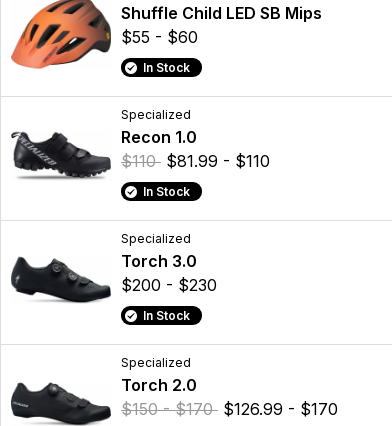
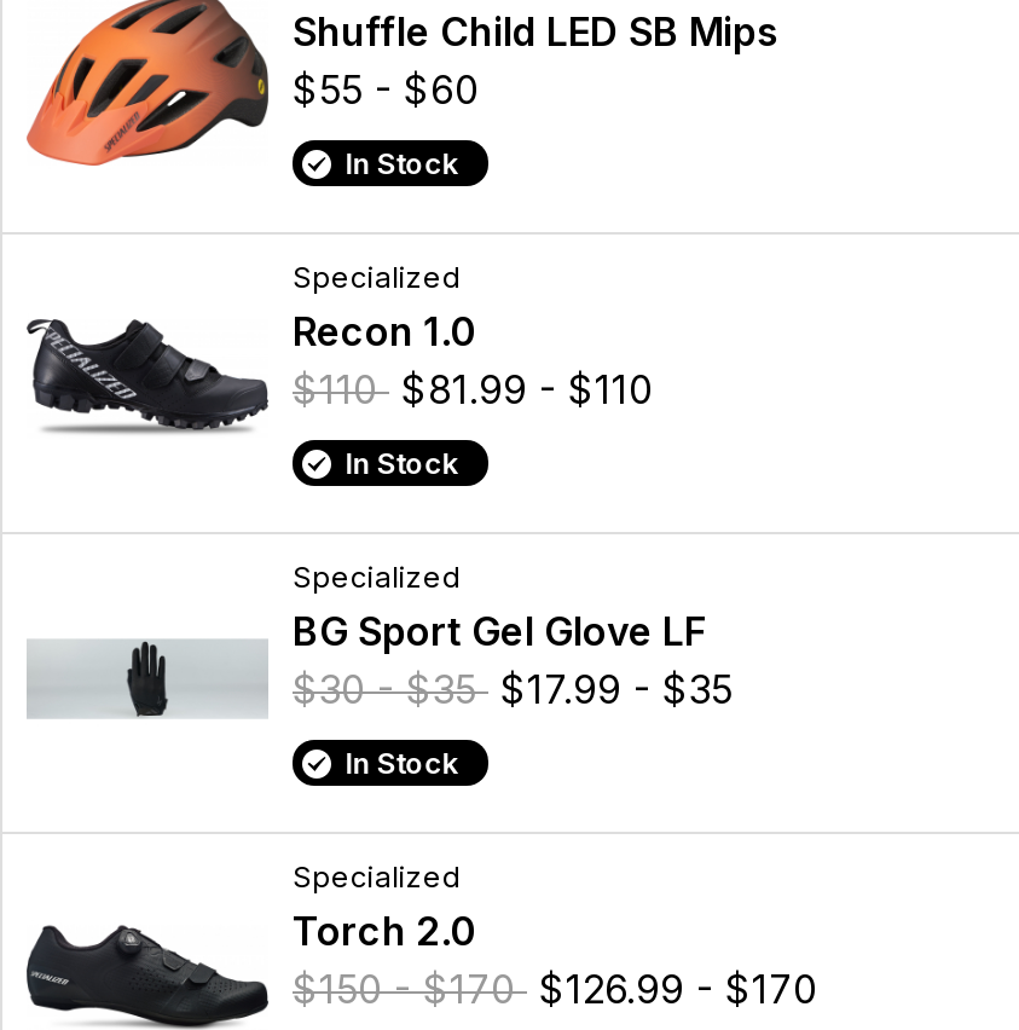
- [image]
- Torch 3.0
- $200 - $230
+ [image]
+ BG Sport Gel Glove LF
+ $30 - $35 $17.99 - $35
